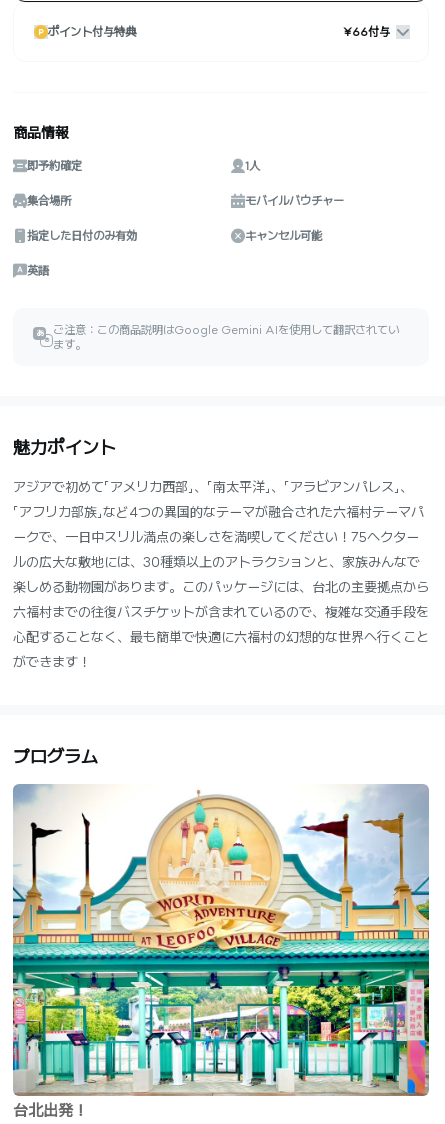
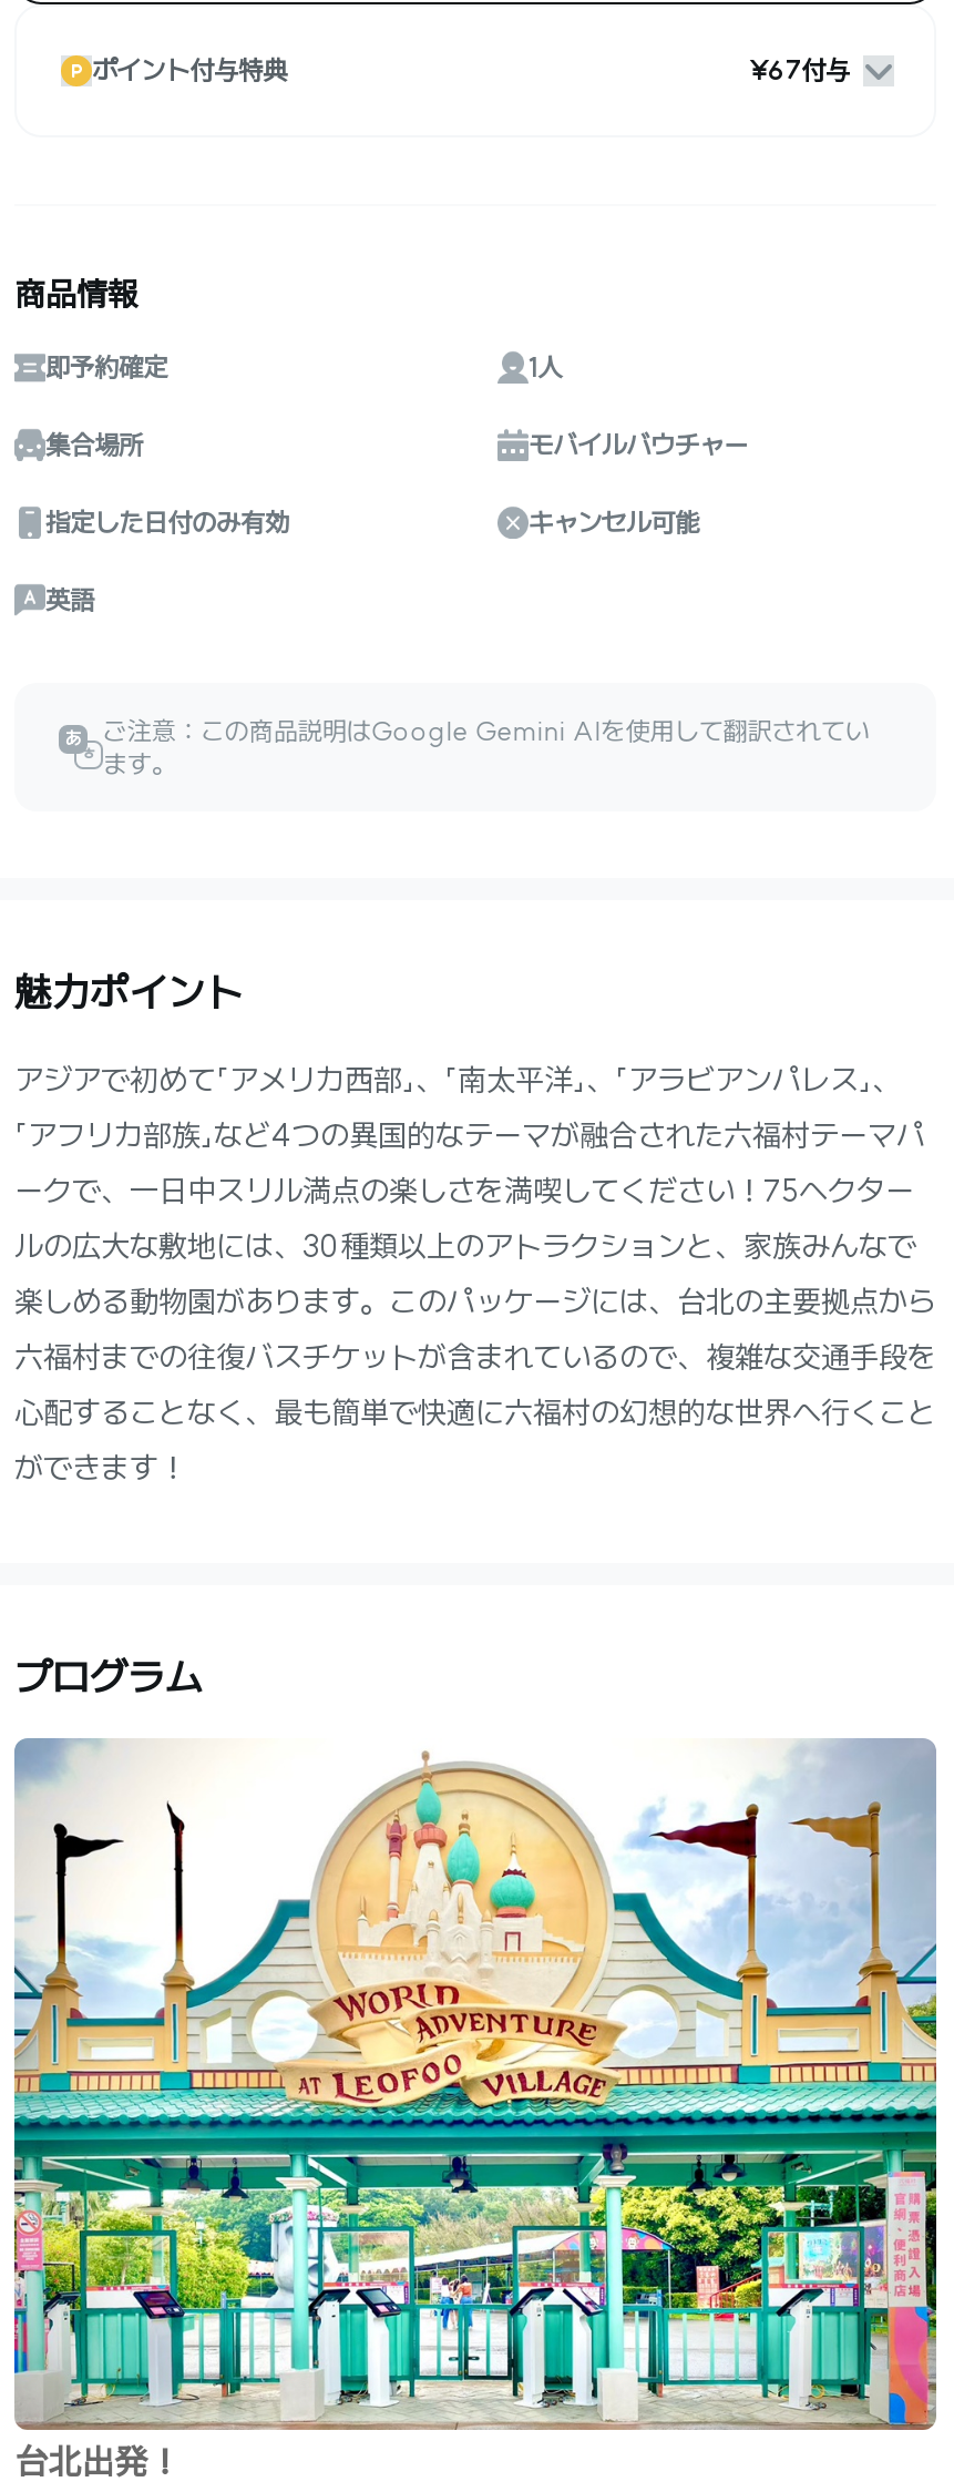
- ¥66付与
+ ¥67付与
